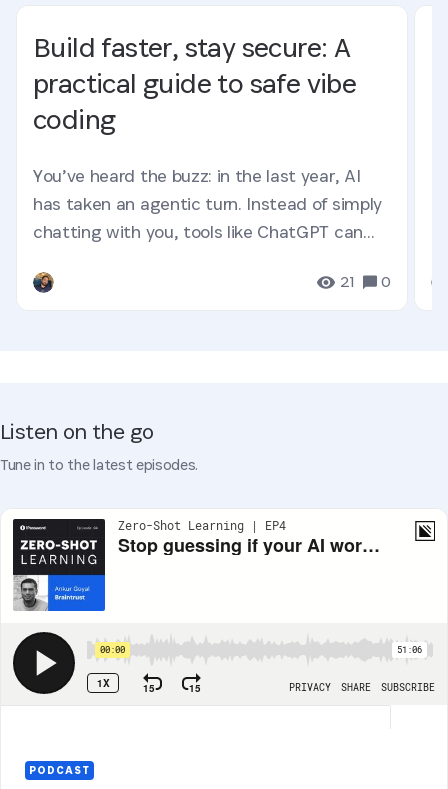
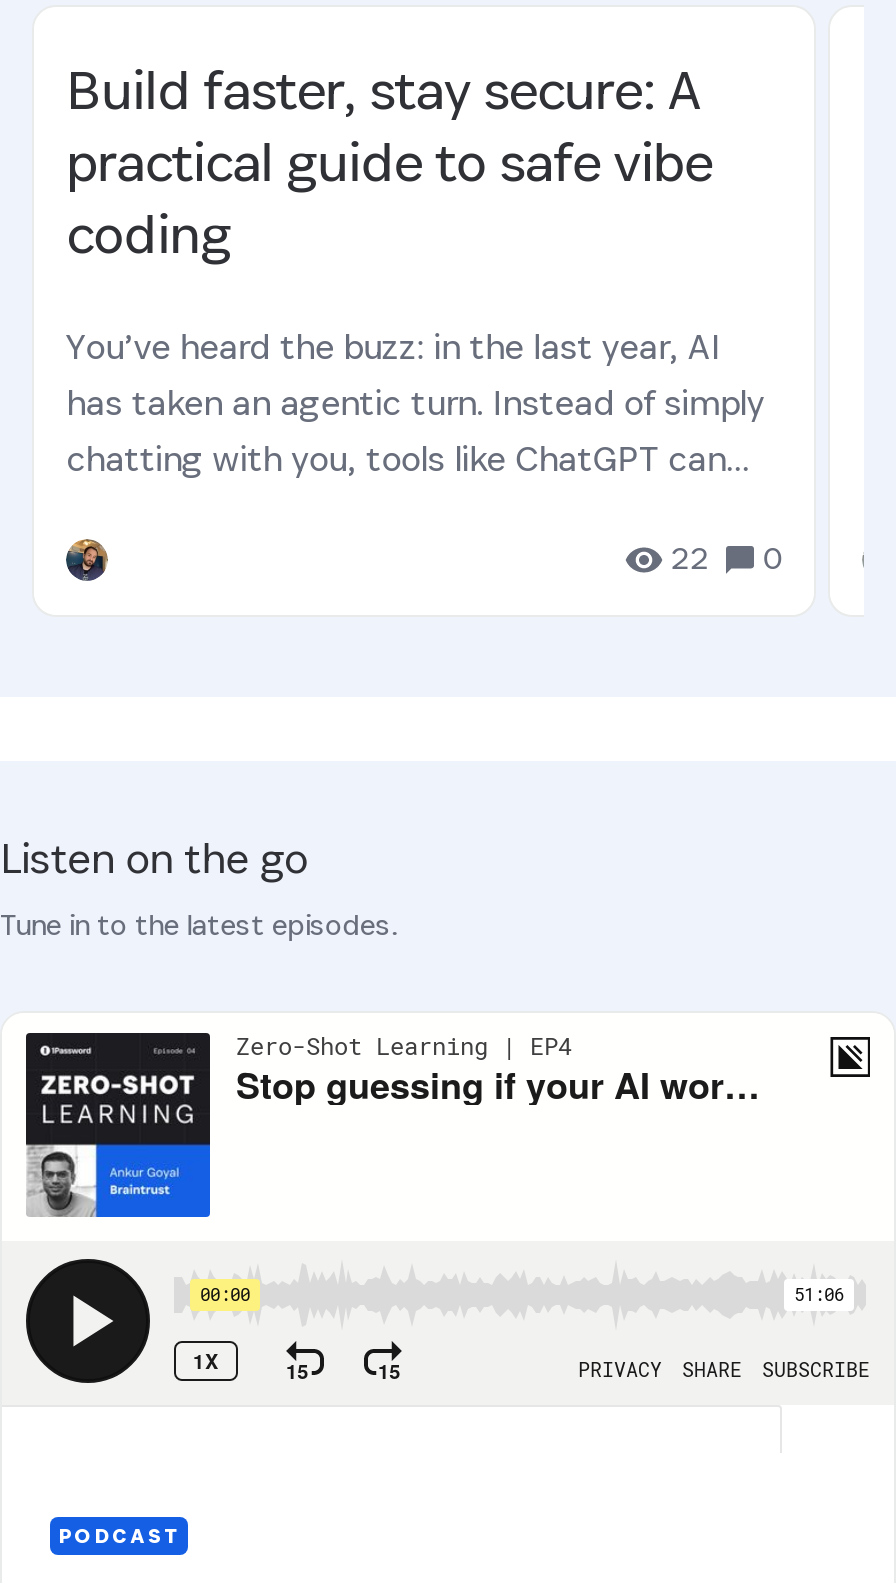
- 21
+ 22
